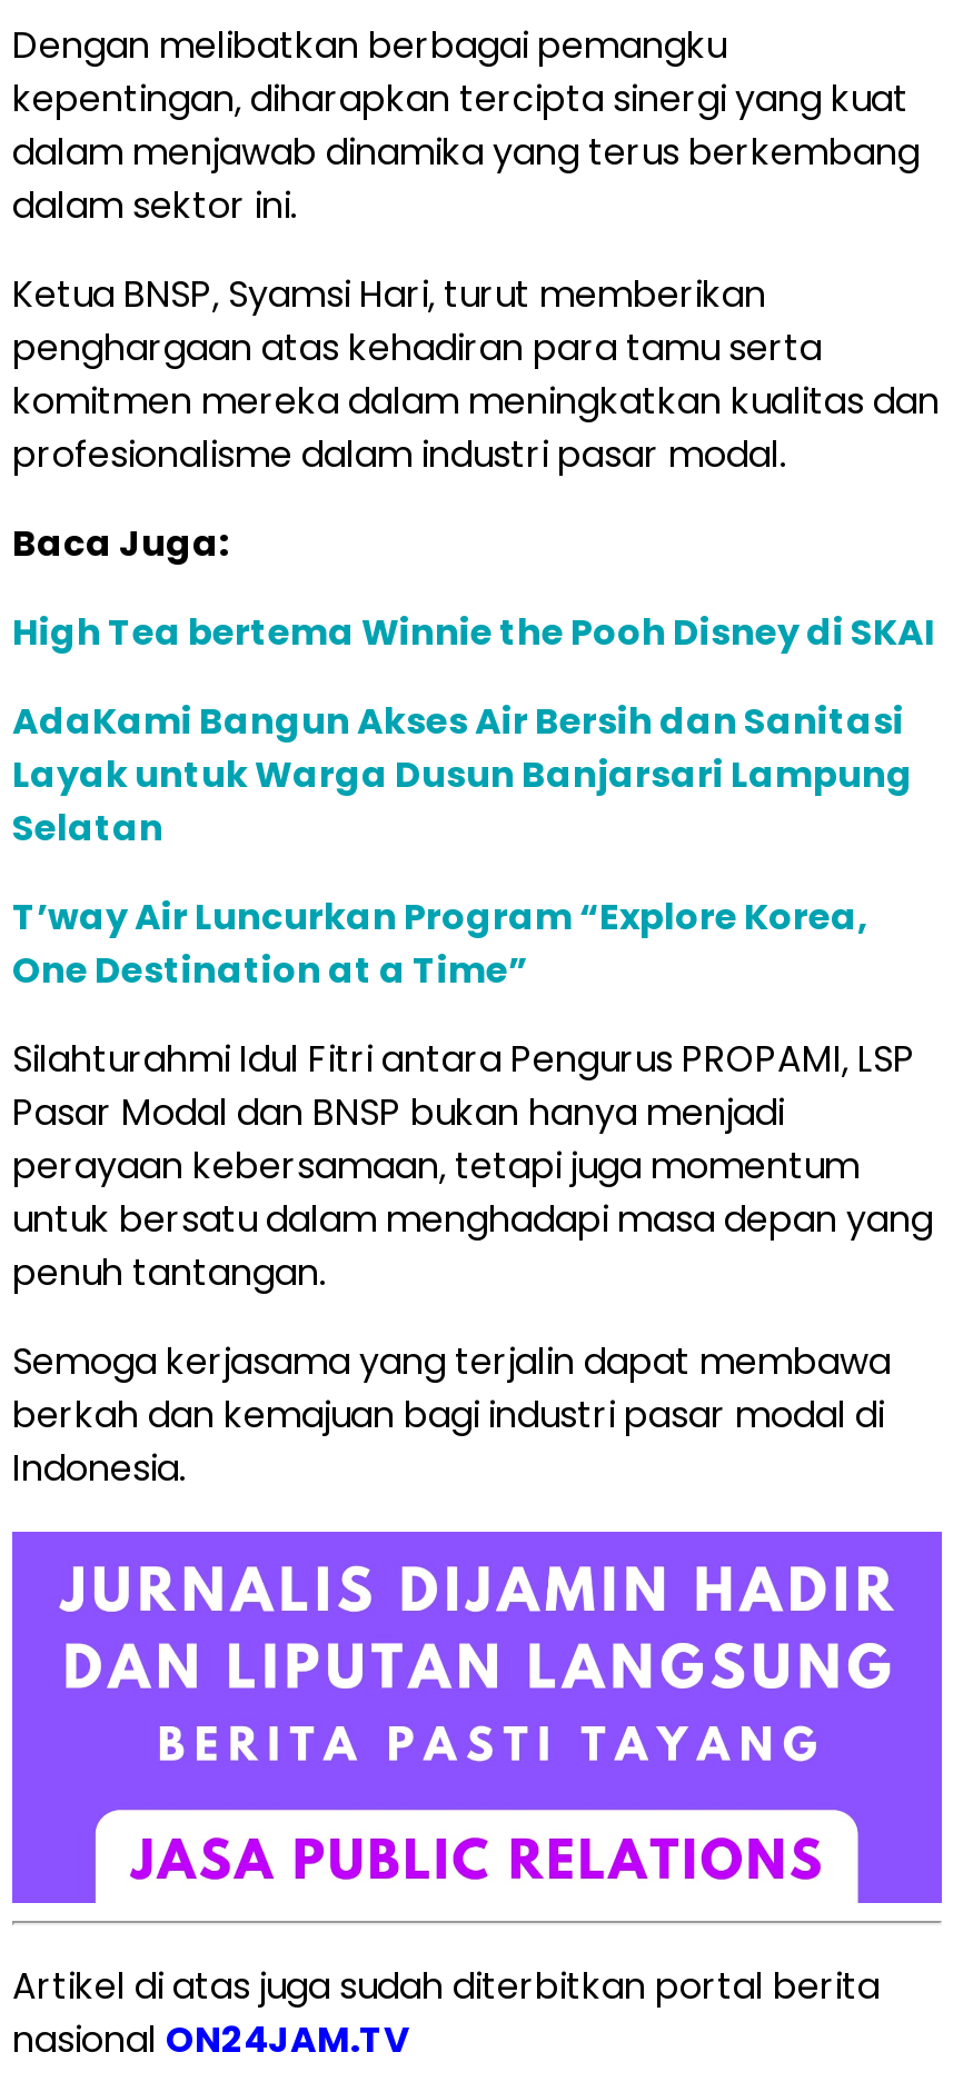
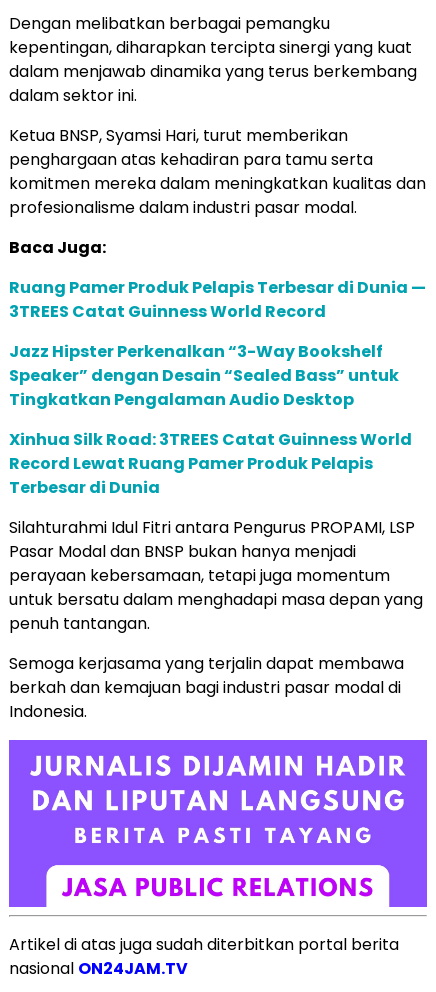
- High Tea bertema Winnie the Pooh Disney di SKAI
+ Ruang Pamer Produk Pelapis Terbesar di Dunia —
+ 3TREES Catat Guinness World Record

- AdaKami Bangun Akses Air Bersih dan Sanitasi
- Layak untuk Warga Dusun Banjarsari Lampung
- Selatan
+ Jazz Hipster Perkenalkan “3-Way Bookshelf
+ Speaker” dengan Desain “Sealed Bass” untuk
+ Tingkatkan Pengalaman Audio Desktop

- T’way Air Luncurkan Program “Explore Korea,
- One Destination at a Time”
+ Xinhua Silk Road: 3TREES Catat Guinness World
+ Record Lewat Ruang Pamer Produk Pelapis
+ Terbesar di Dunia
